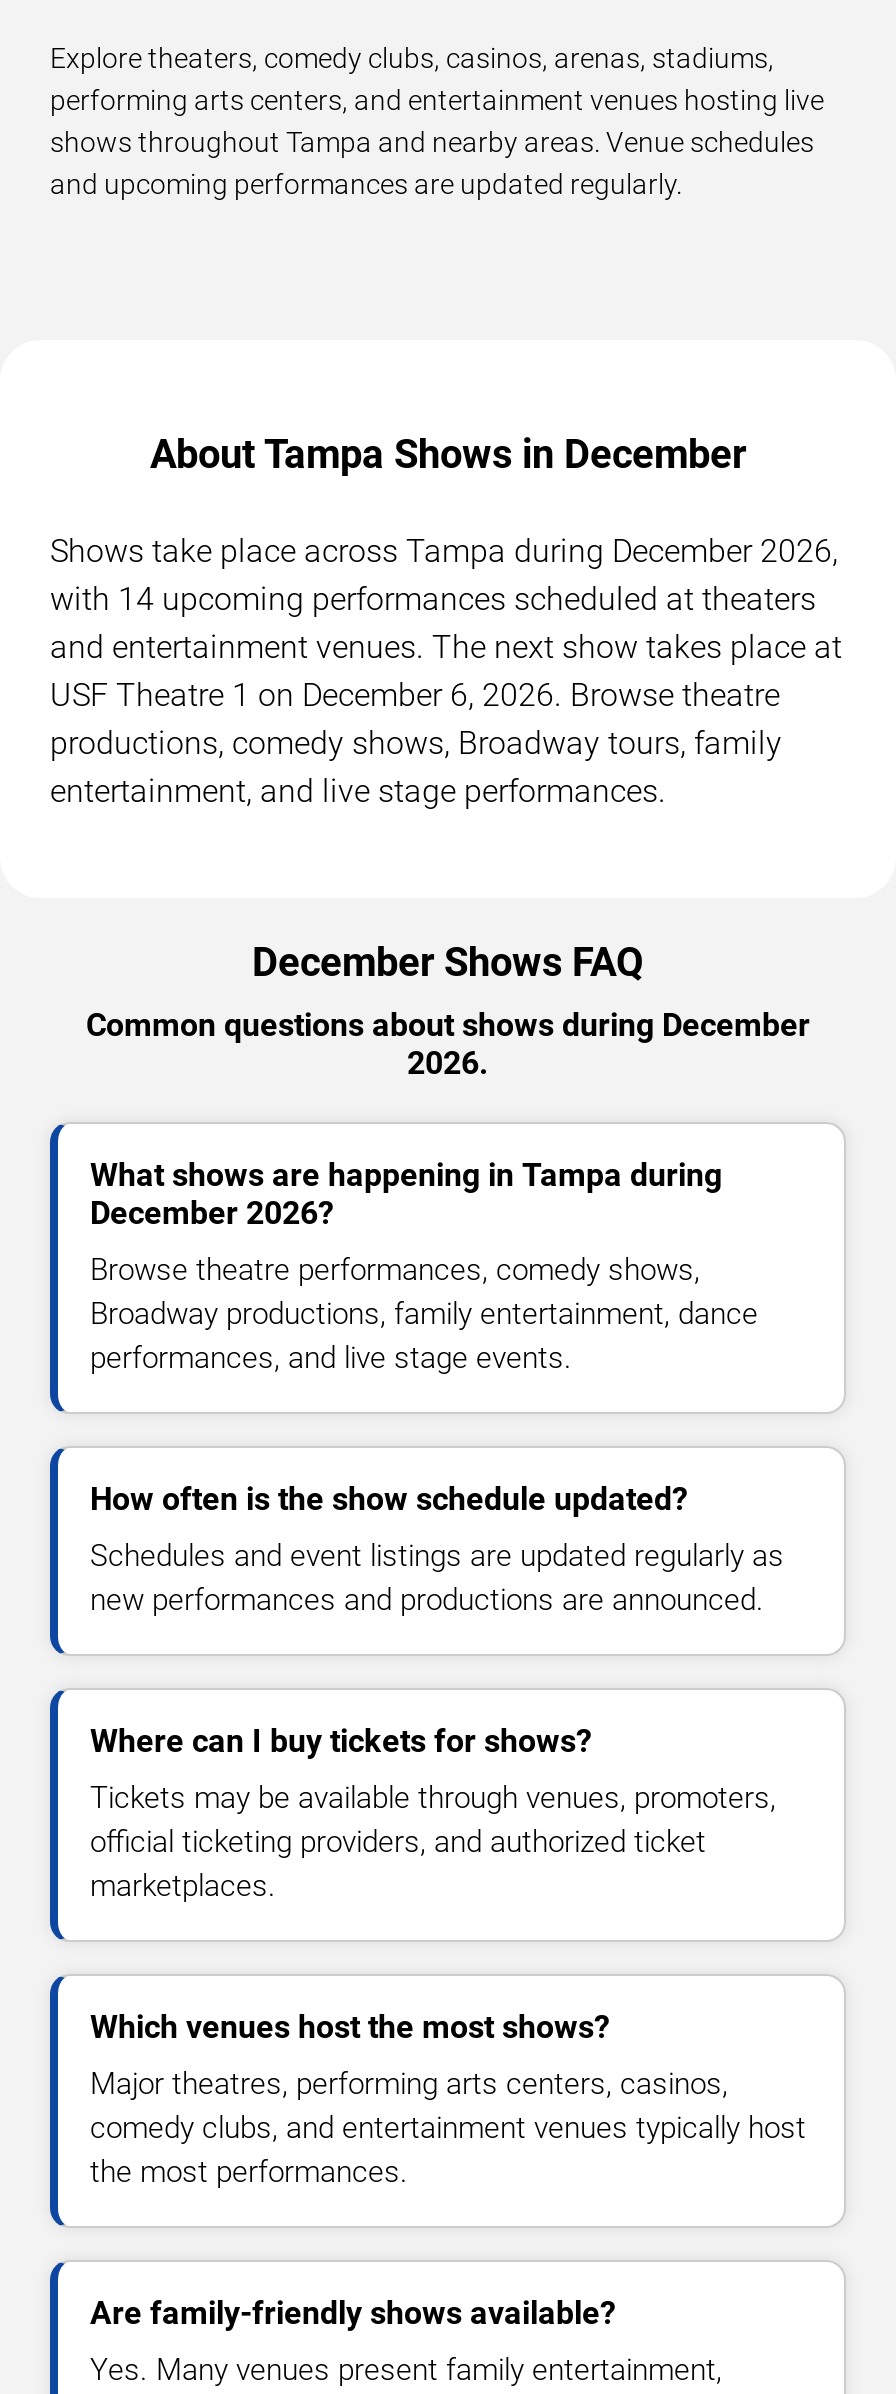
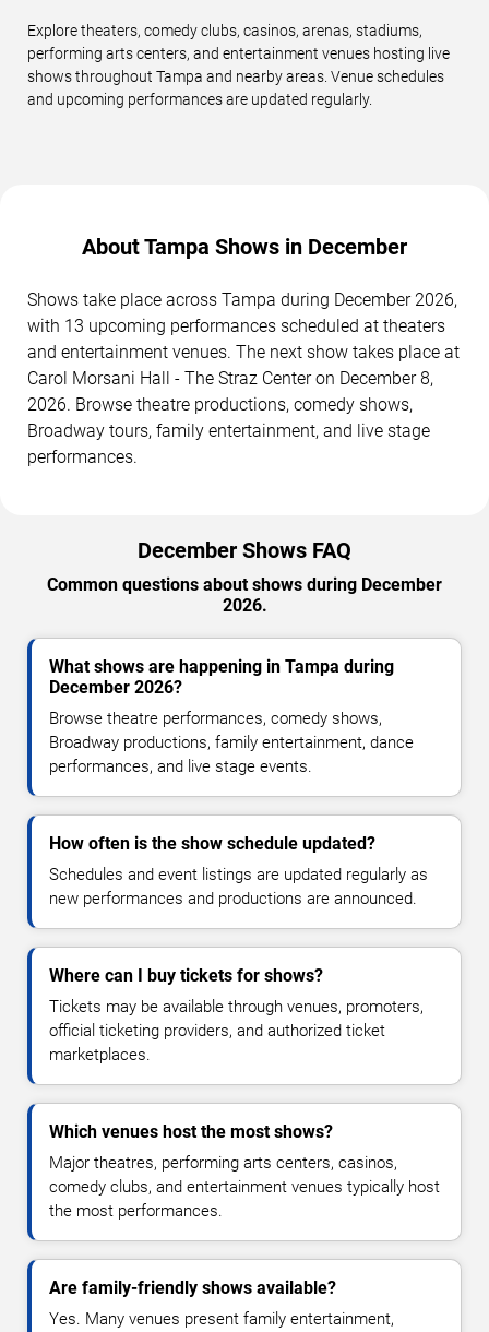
- with 14 upcoming performances scheduled at theaters
+ with 13 upcoming performances scheduled at theaters

- USF Theatre 1 on December 6, 2026. Browse theatre
- productions, comedy shows, Broadway tours, family
- entertainment, and live stage performances.
+ Carol Morsani Hall - The Straz Center on December 8,
+ 2026. Browse theatre productions, comedy shows,
+ Broadway tours, family entertainment, and live stage
+ performances.
